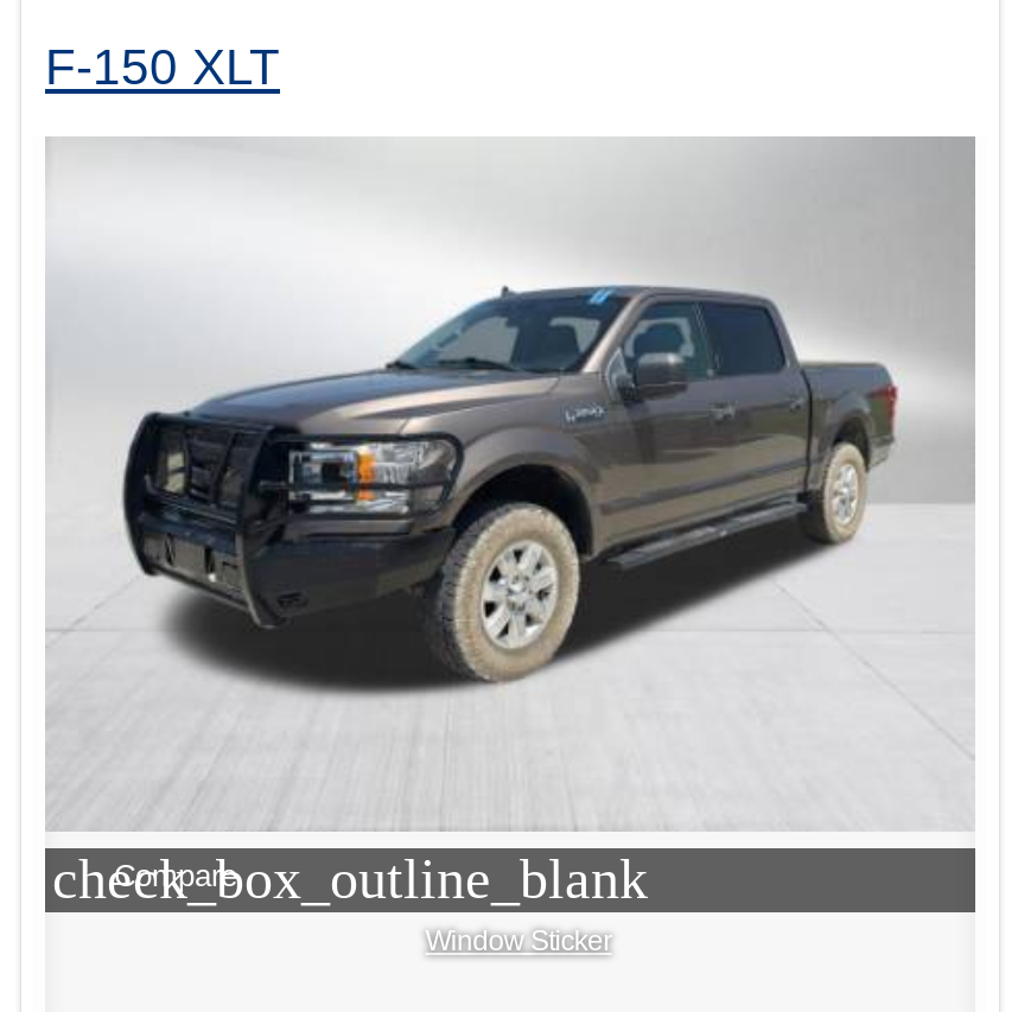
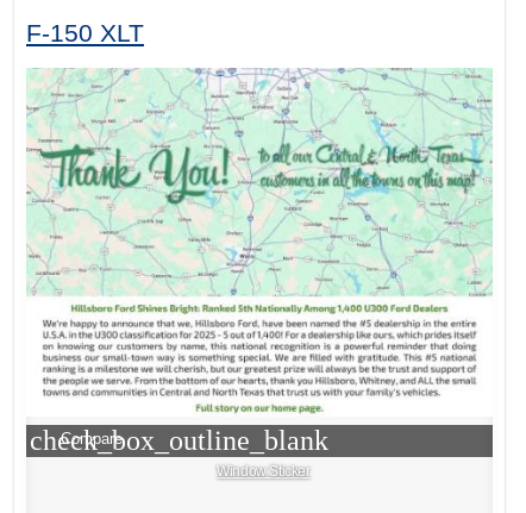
- [image]
+ [image]
